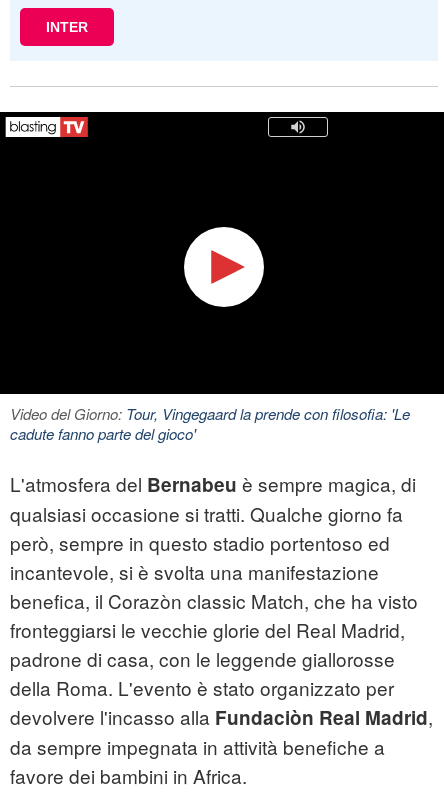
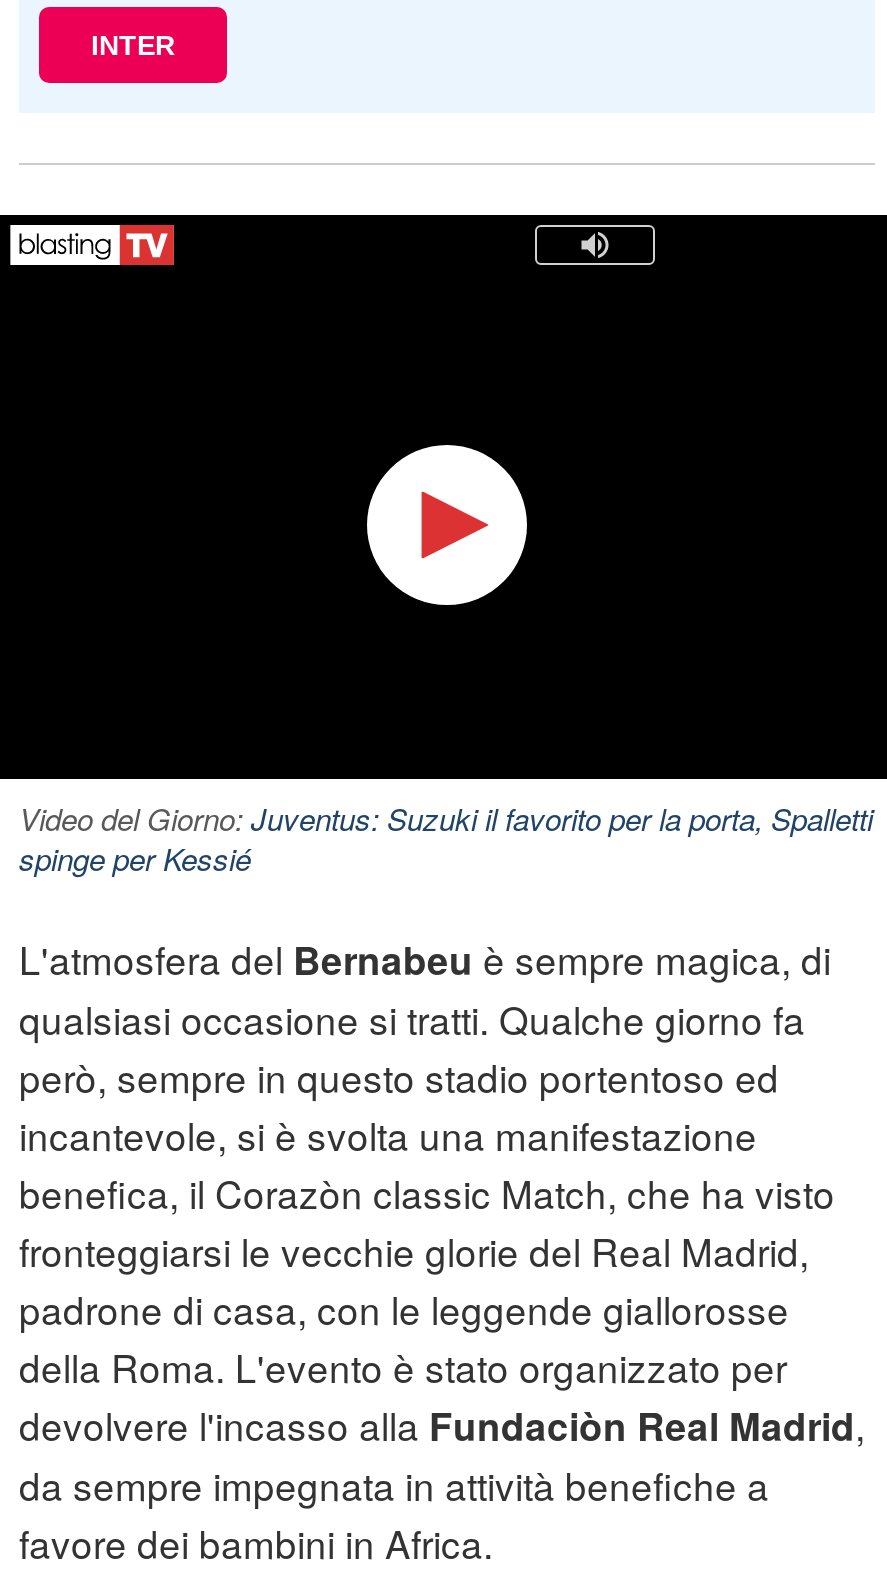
- Video del Giorno: Tour, Vingegaard la prende con filosofia: 'Le
- cadute fanno parte del gioco'
+ Video del Giorno: Juventus: Suzuki il favorito per la porta, Spalletti
+ spinge per Kessié
